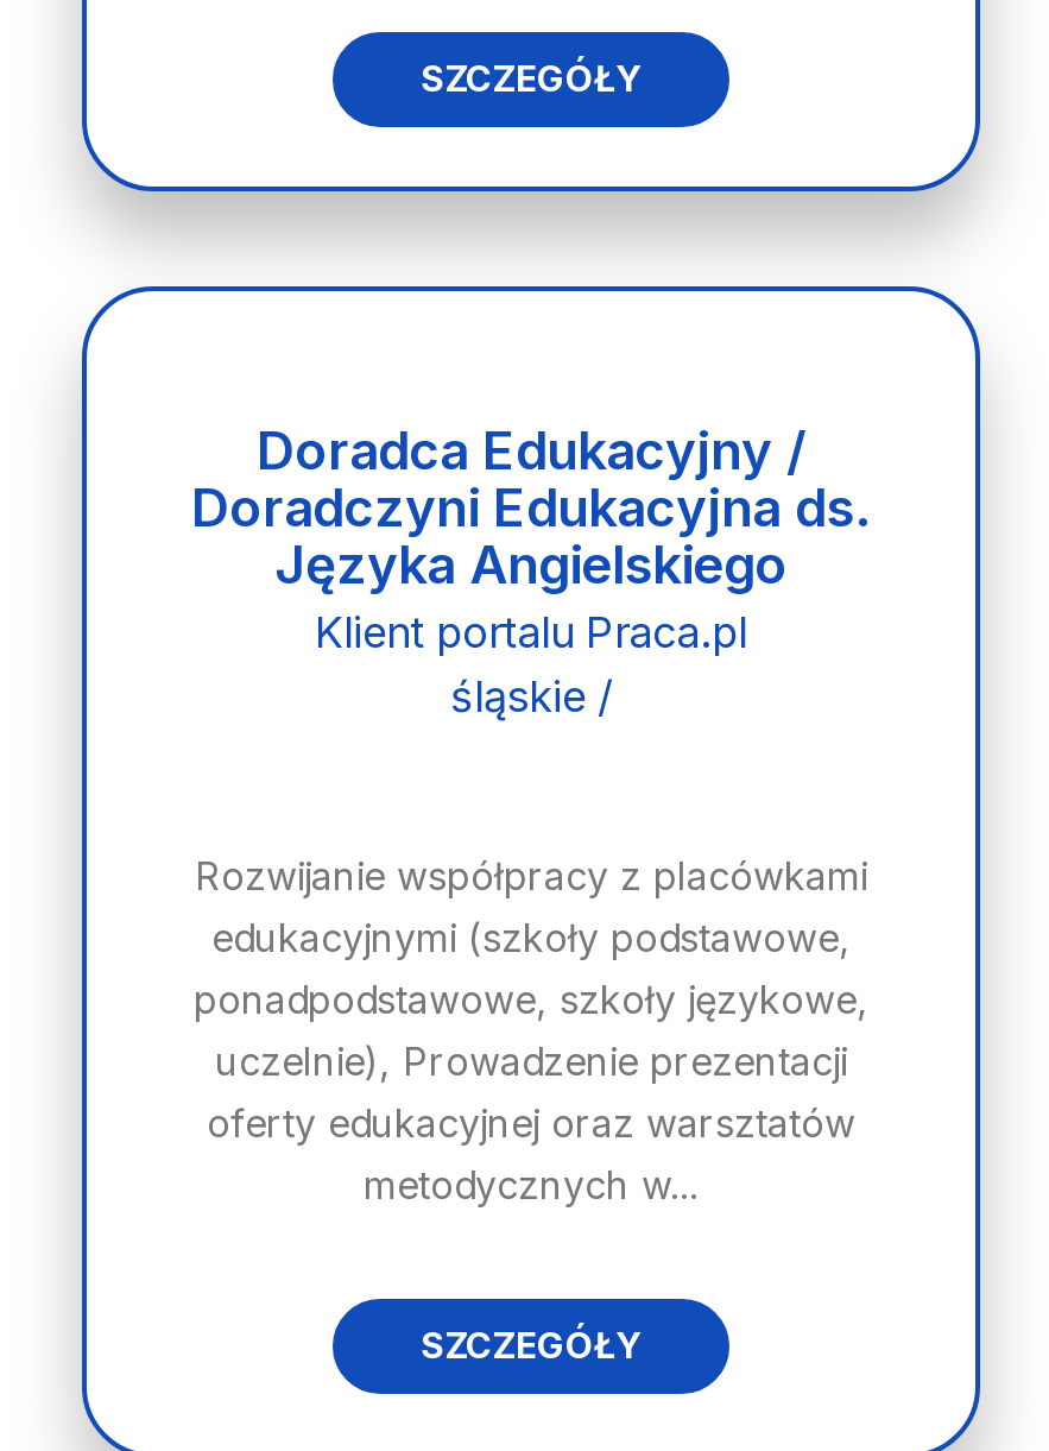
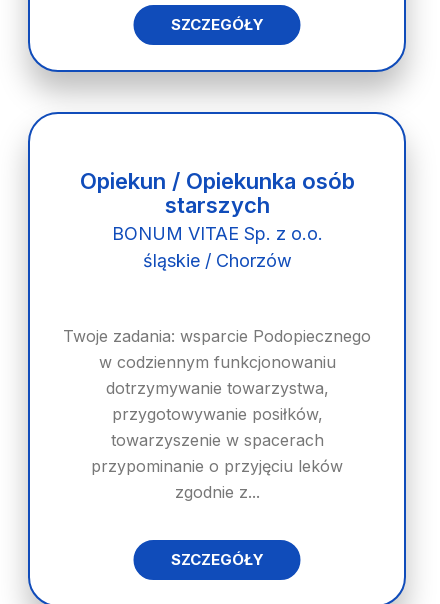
- Doradca Edukacyjny /
- Doradczyni Edukacyjna ds.
- Języka Angielskiego
- Klient portalu Praca.pl
- śląskie /
+ Opiekun / Opiekunka osób
+ starszych
+ BONUM VITAE Sp. z o.o.
+ śląskie / Chorzów

- Rozwijanie współpracy z placówkami
- edukacyjnymi (szkoły podstawowe,
- ponadpodstawowe, szkoły językowe,
- uczelnie), Prowadzenie prezentacji
- oferty edukacyjnej oraz warsztatów
- metodycznych w...
+ Twoje zadania: wsparcie Podopiecznego
+ w codziennym funkcjonowaniu
+ dotrzymywanie towarzystwa,
+ przygotowywanie posiłków,
+ towarzyszenie w spacerach
+ przypominanie o przyjęciu leków
+ zgodnie z...
